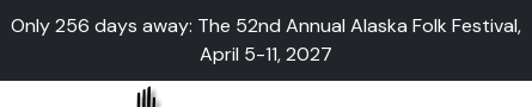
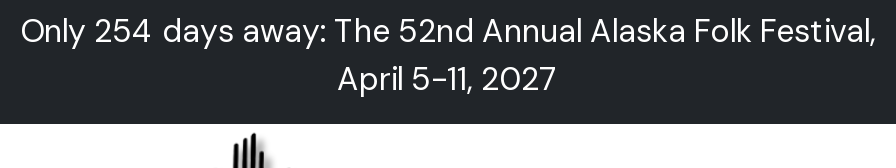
- Only 256 days away: The 52nd Annual Alaska Folk Festival,
+ Only 254 days away: The 52nd Annual Alaska Folk Festival,
